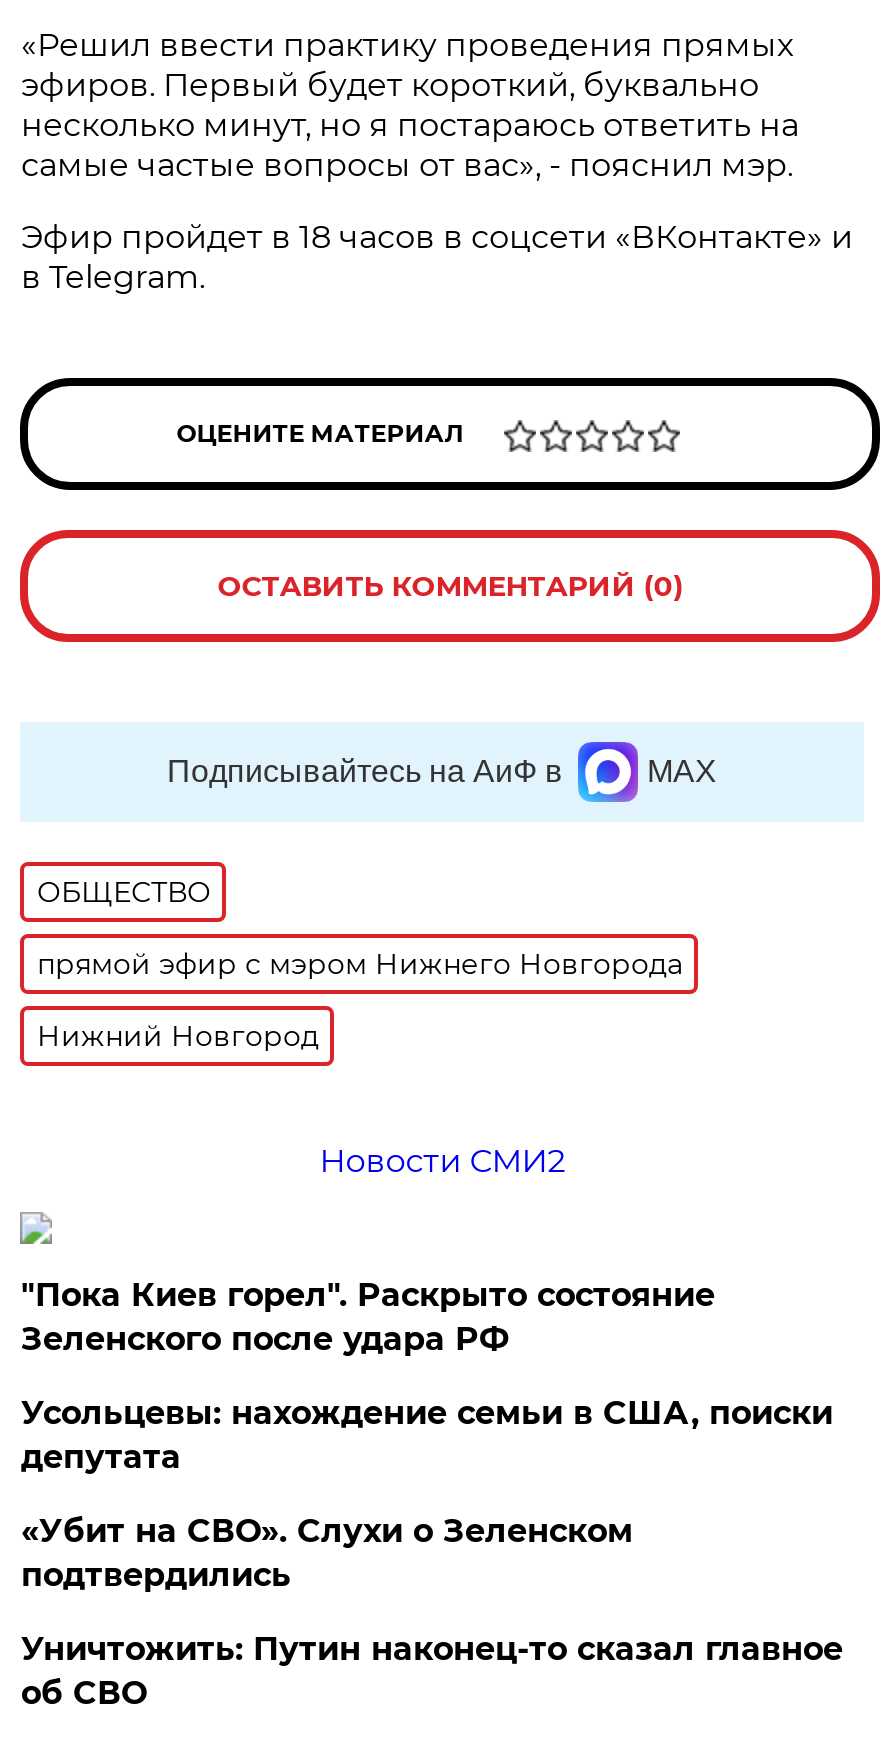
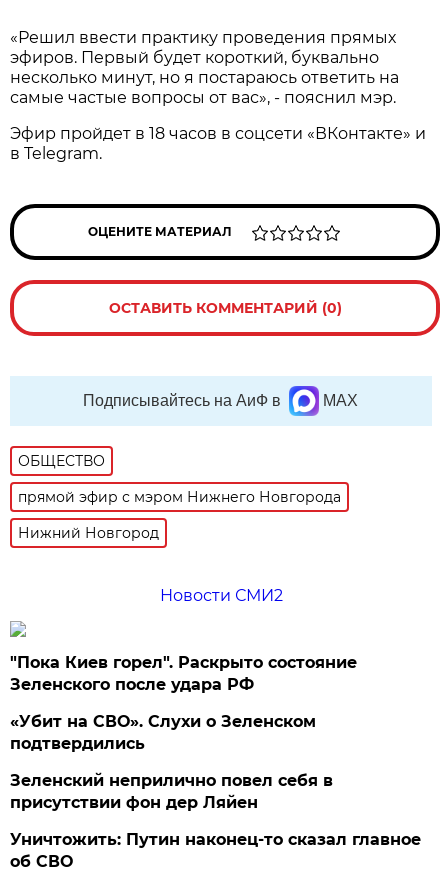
- Усольцевы: нахождение семьи в США, поиски
- депутата

moved up: «Убит на СВО». Слухи о Зеленском | подтвердились

+ Зеленский неприлично повел cебя в
+ присутствии фон дер Ляйен
